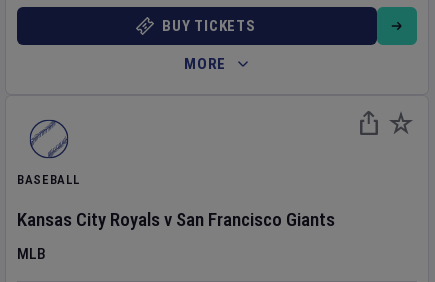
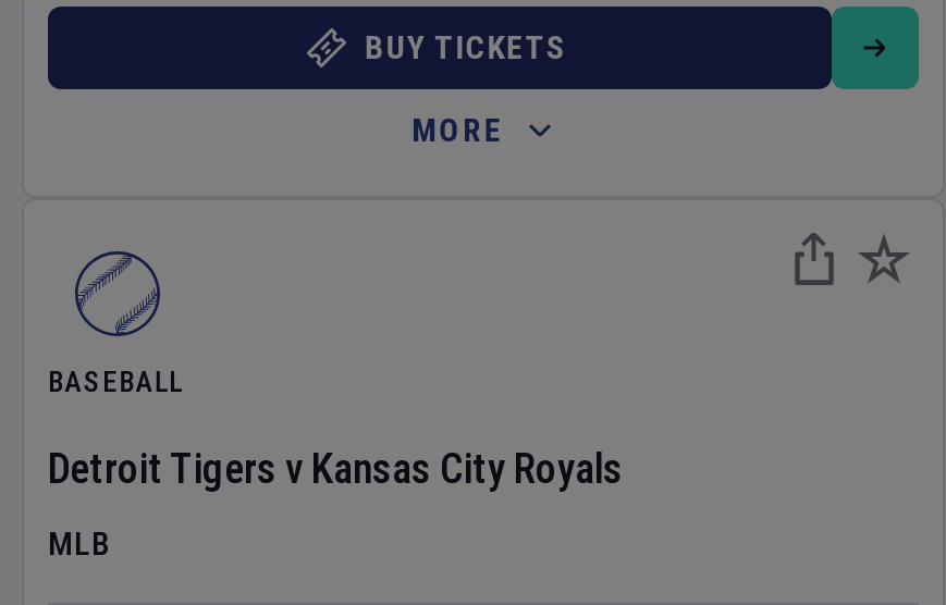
- Kansas City Royals v San Francisco Giants
+ Detroit Tigers v Kansas City Royals
